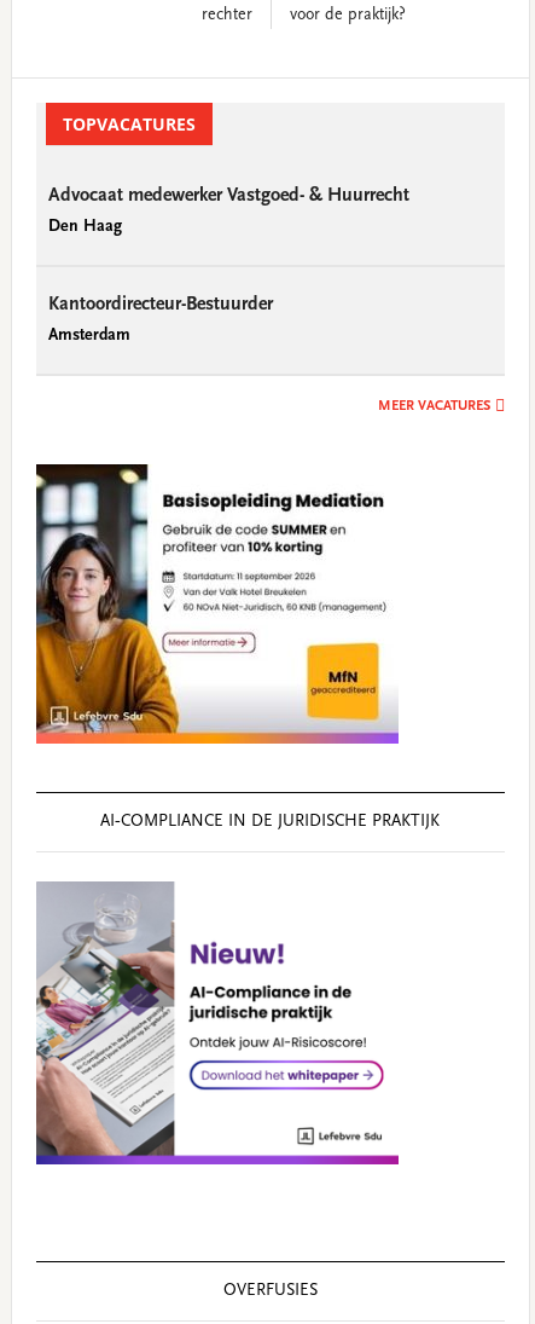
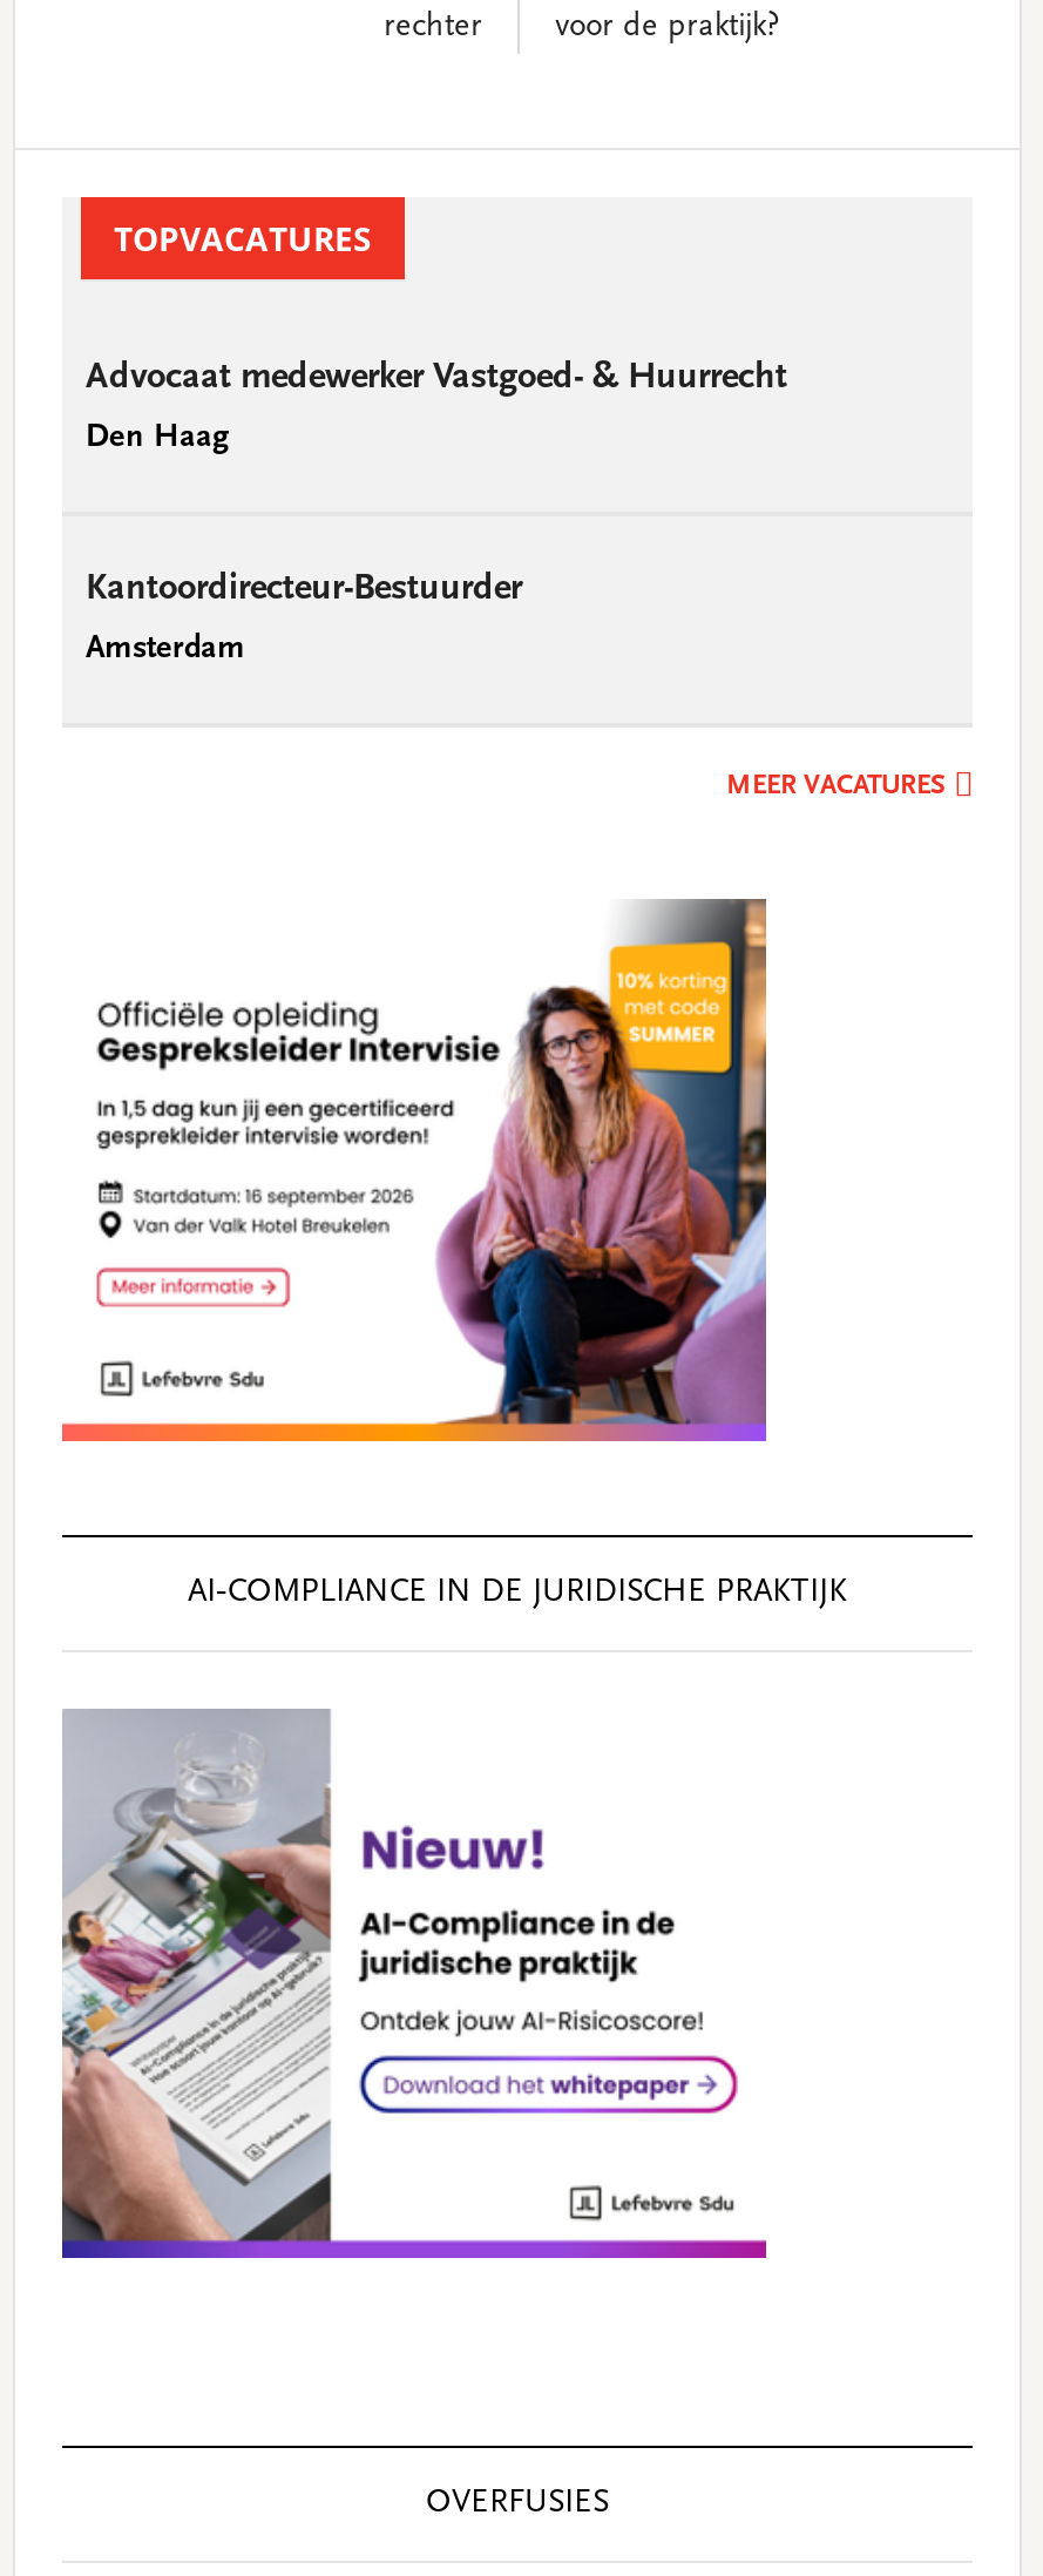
- [image]
+ [image]
